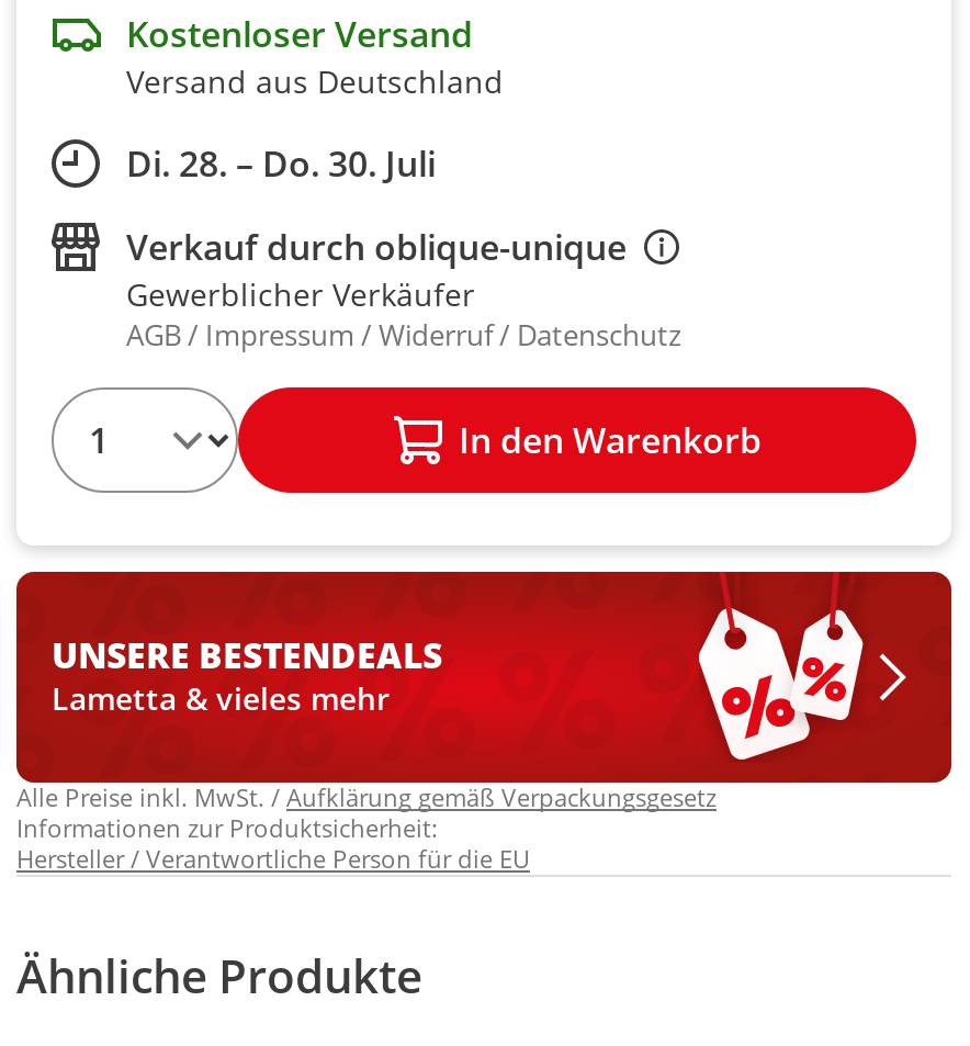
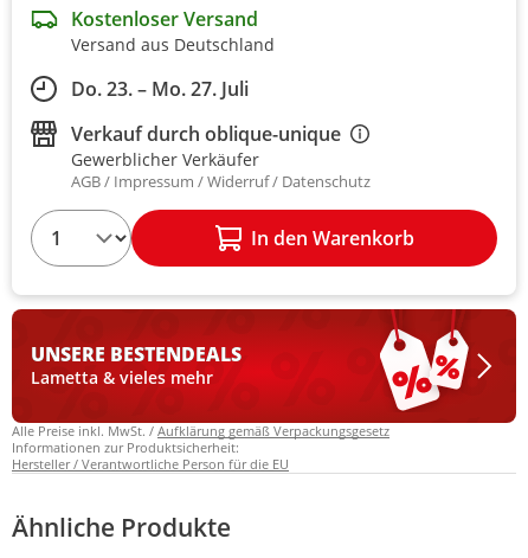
- Di. 28. – Do. 30. Juli
+ Do. 23. – Mo. 27. Juli
